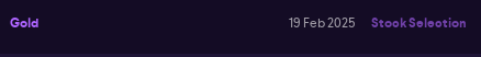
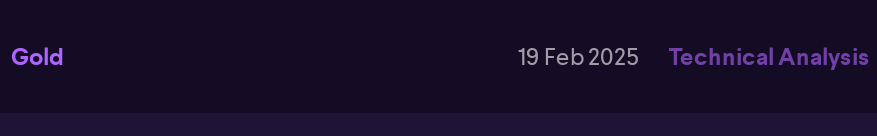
- Stock Selection
+ Technical Analysis
